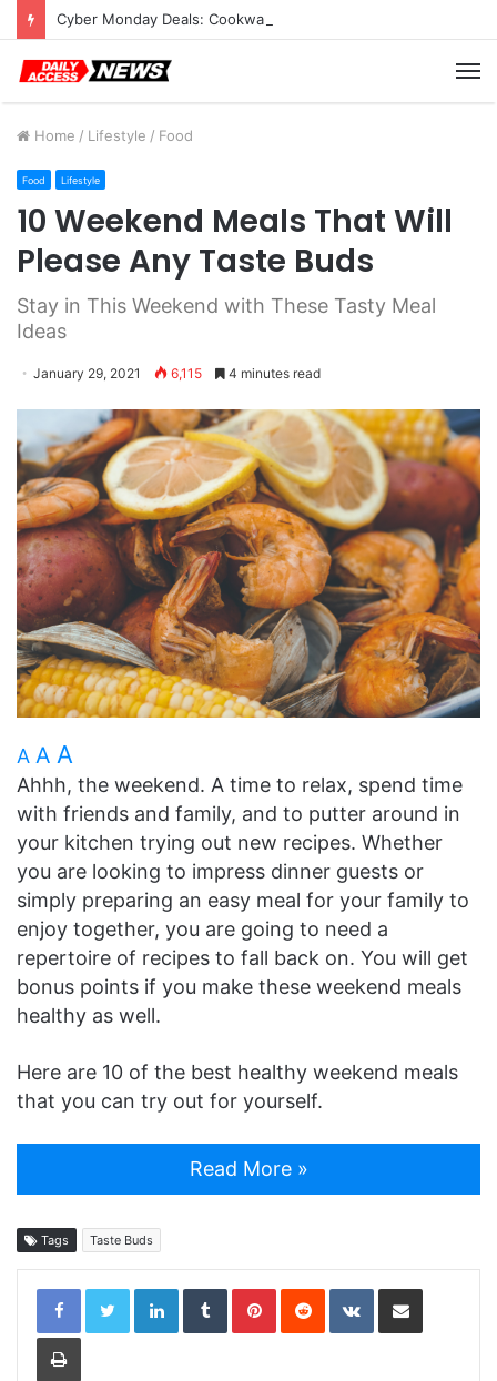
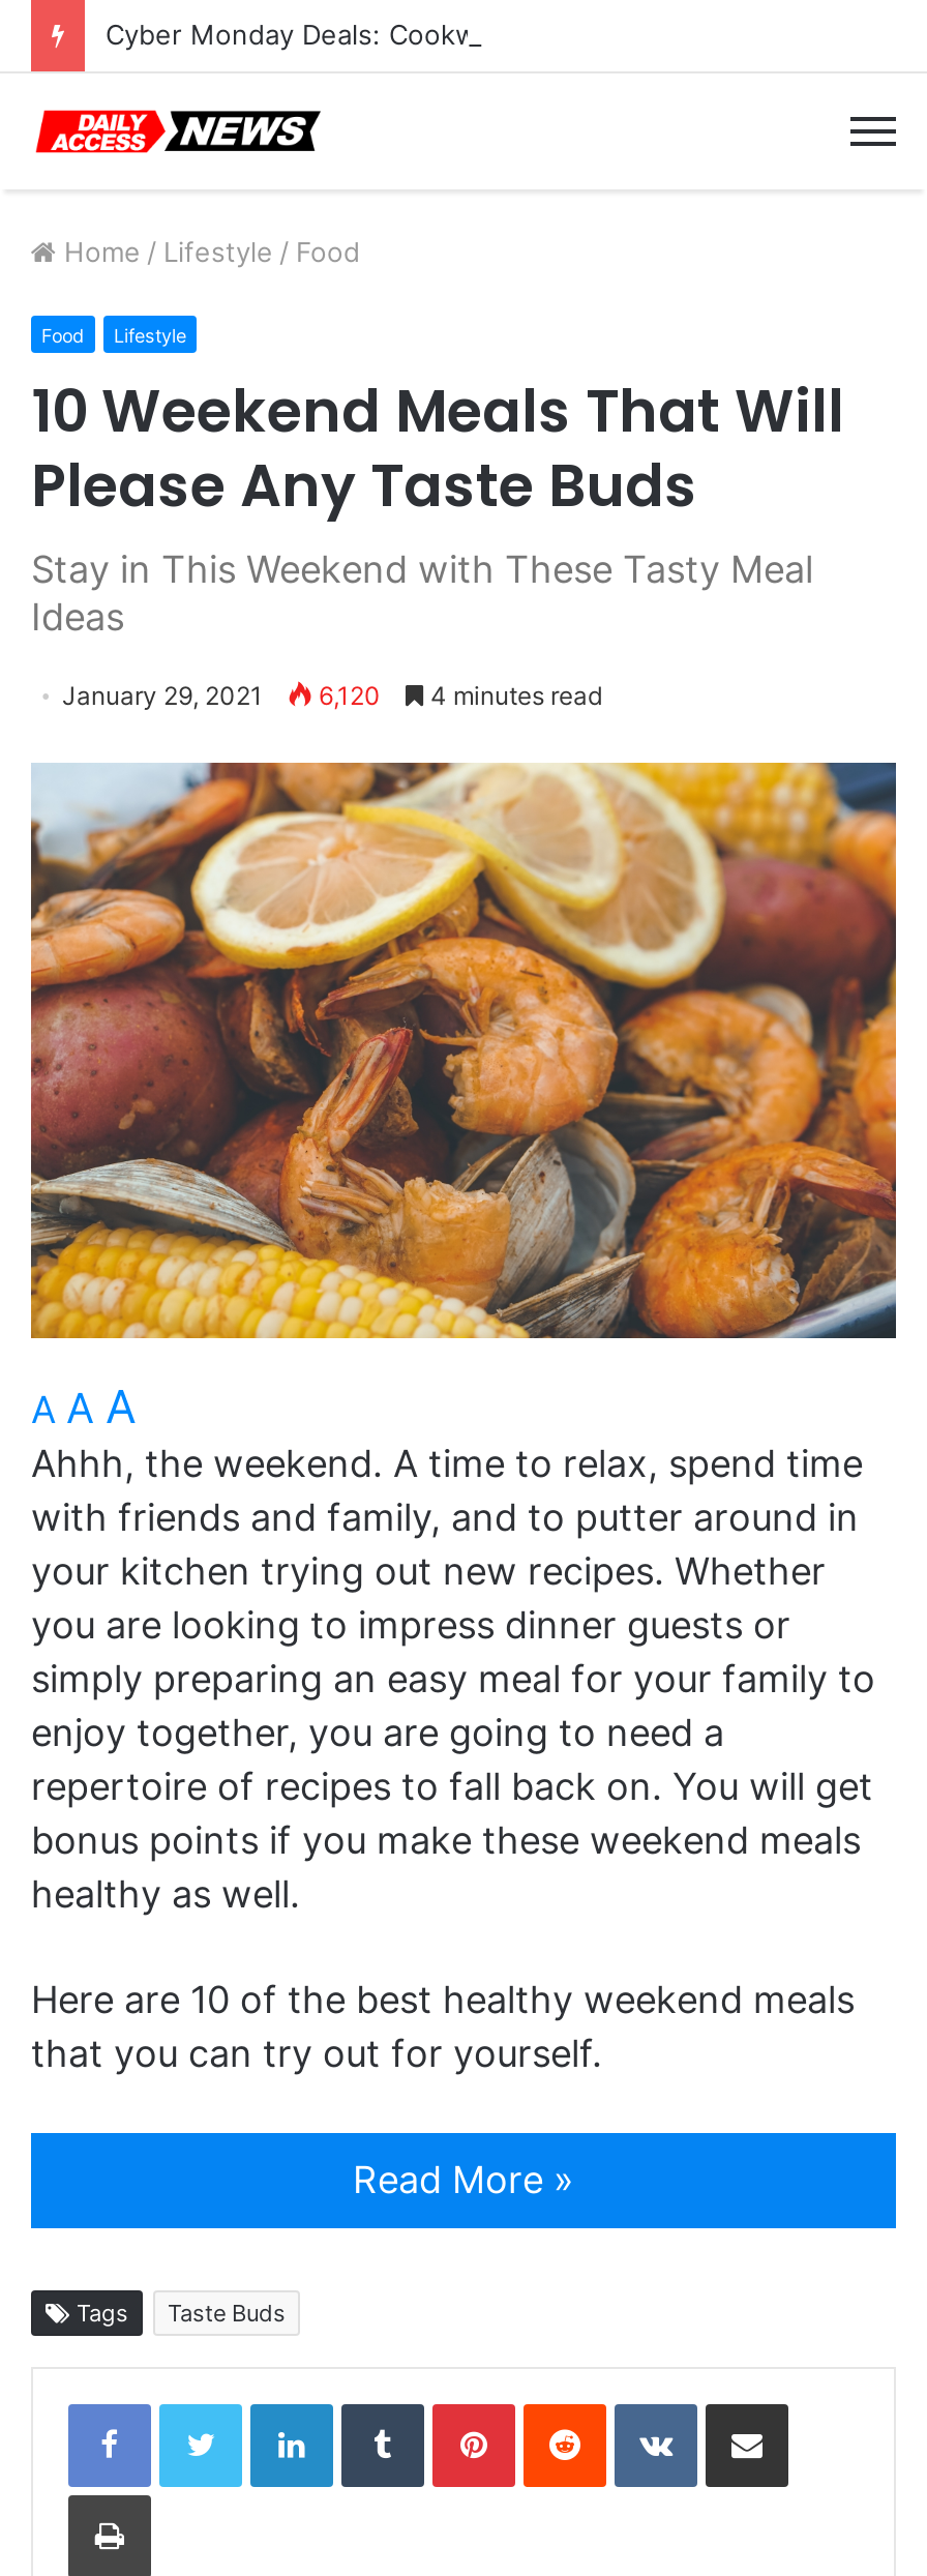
- January 29, 2021 6,115 4 minutes read
+ January 29, 2021 6,120 4 minutes read
